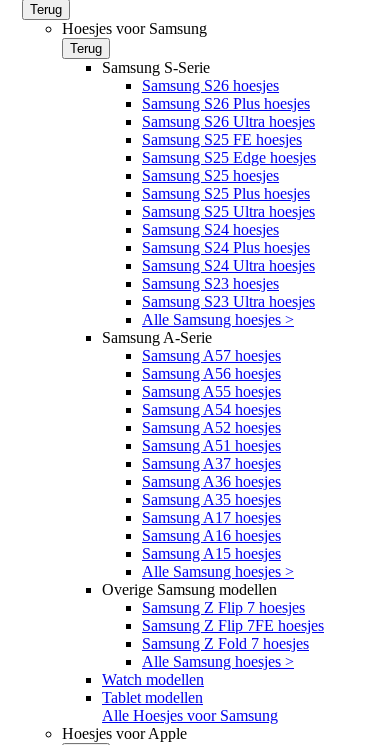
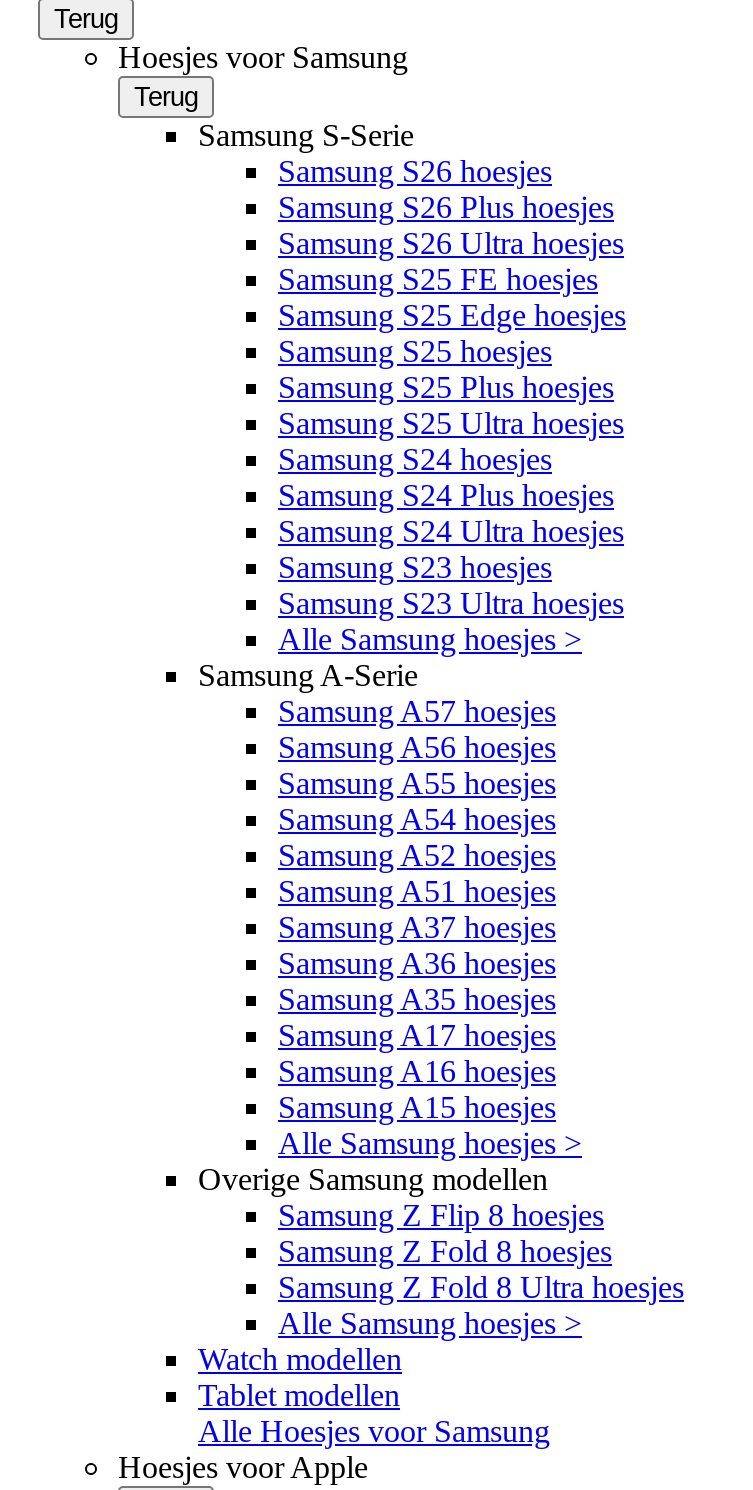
- Samsung Z Flip 7 hoesjes
- Samsung Z Flip 7FE hoesjes
- Samsung Z Fold 7 hoesjes
+ Samsung Z Flip 8 hoesjes
+ Samsung Z Fold 8 hoesjes
+ Samsung Z Fold 8 Ultra hoesjes
